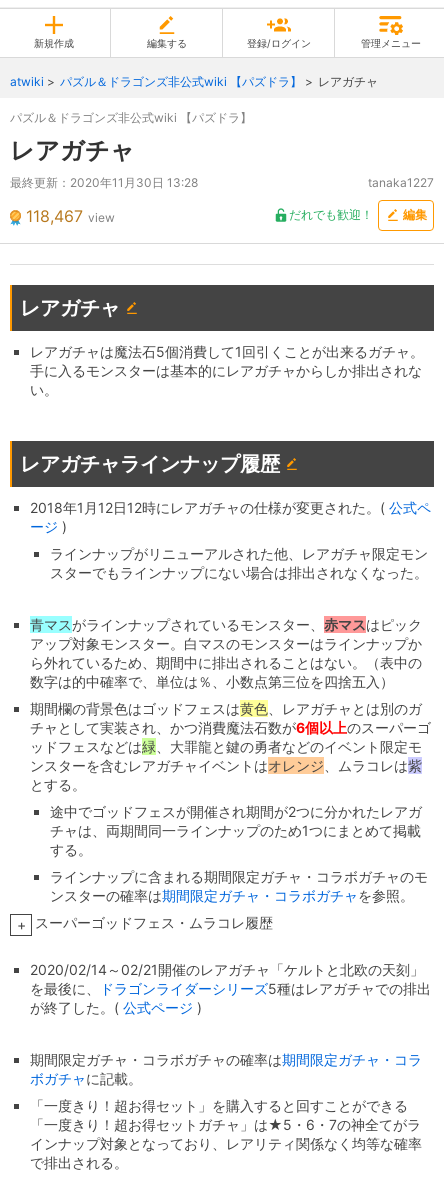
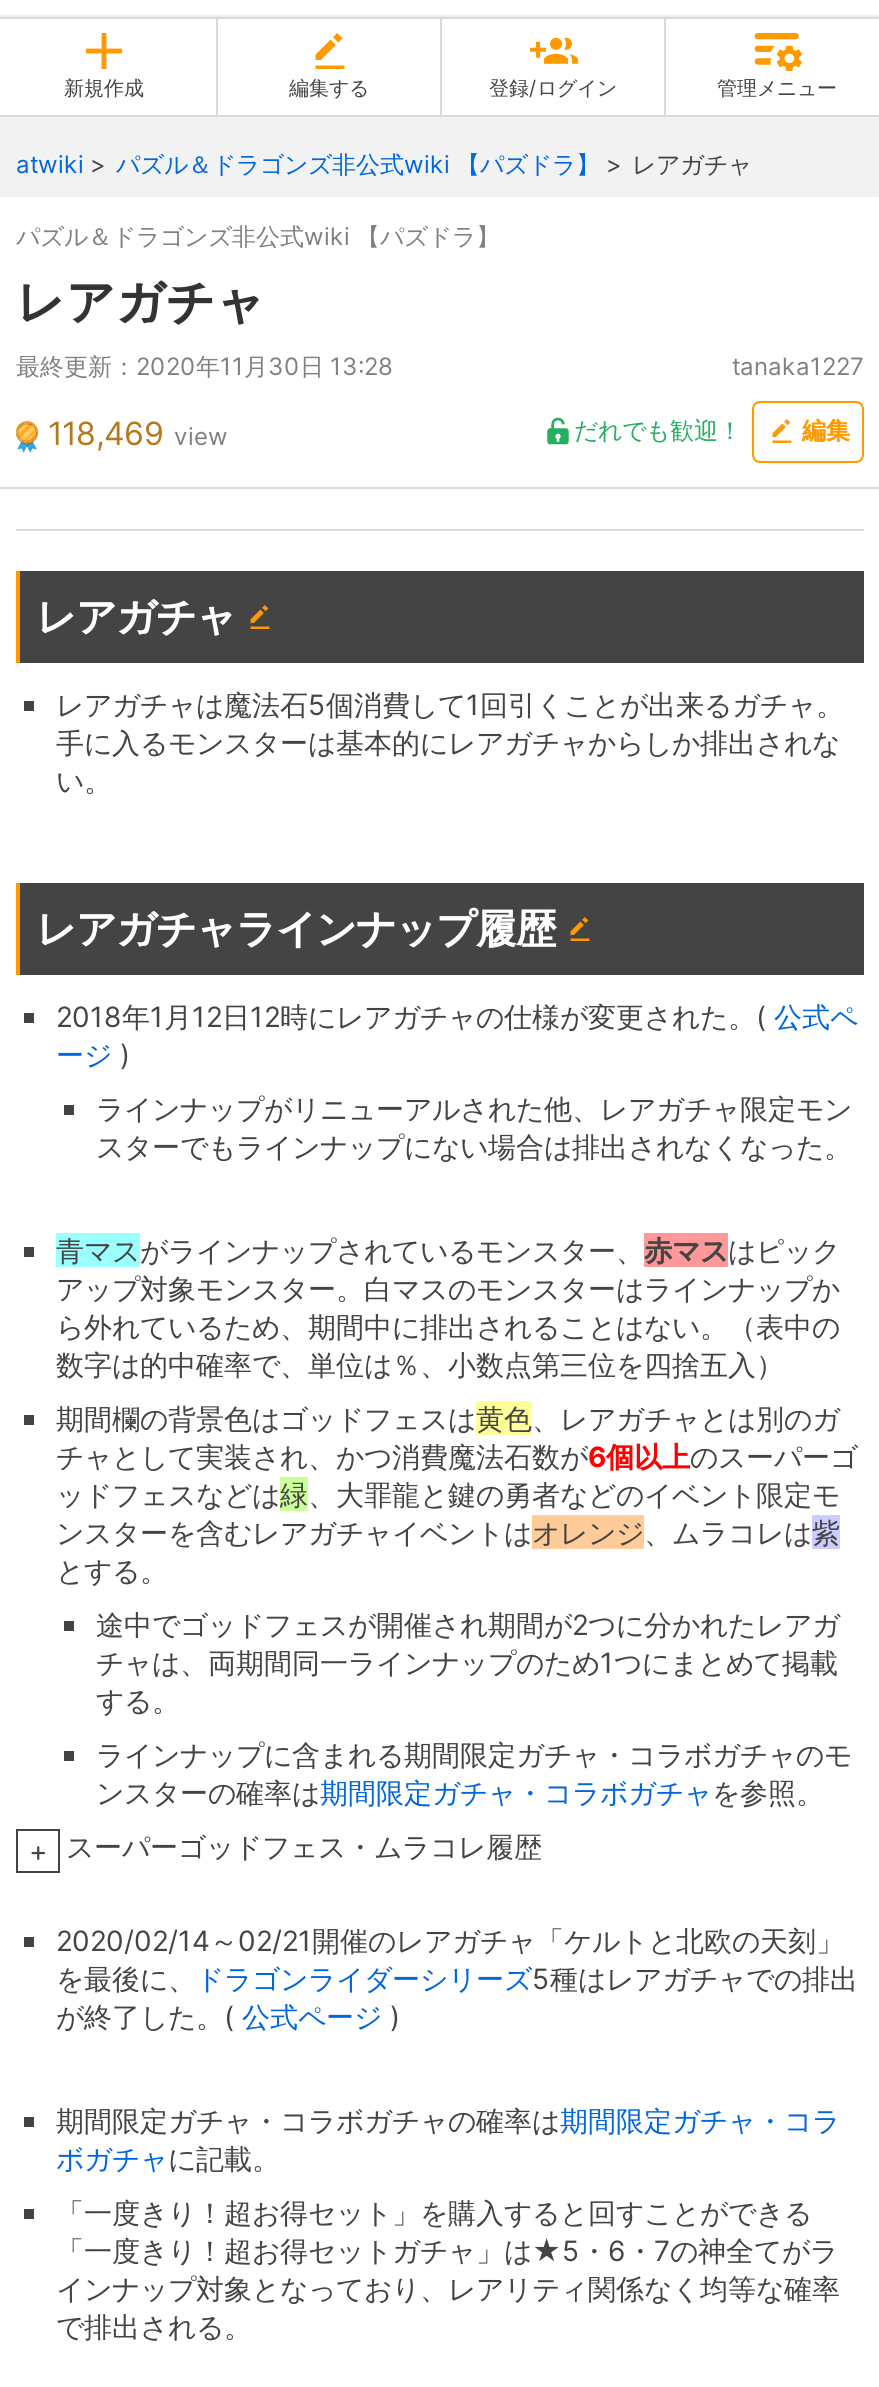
- 118,467 view
+ 118,469 view
